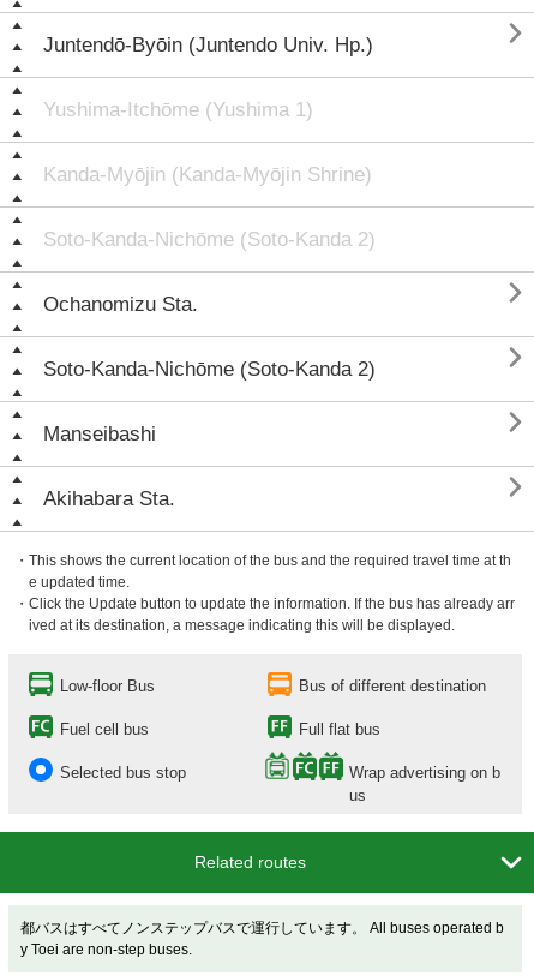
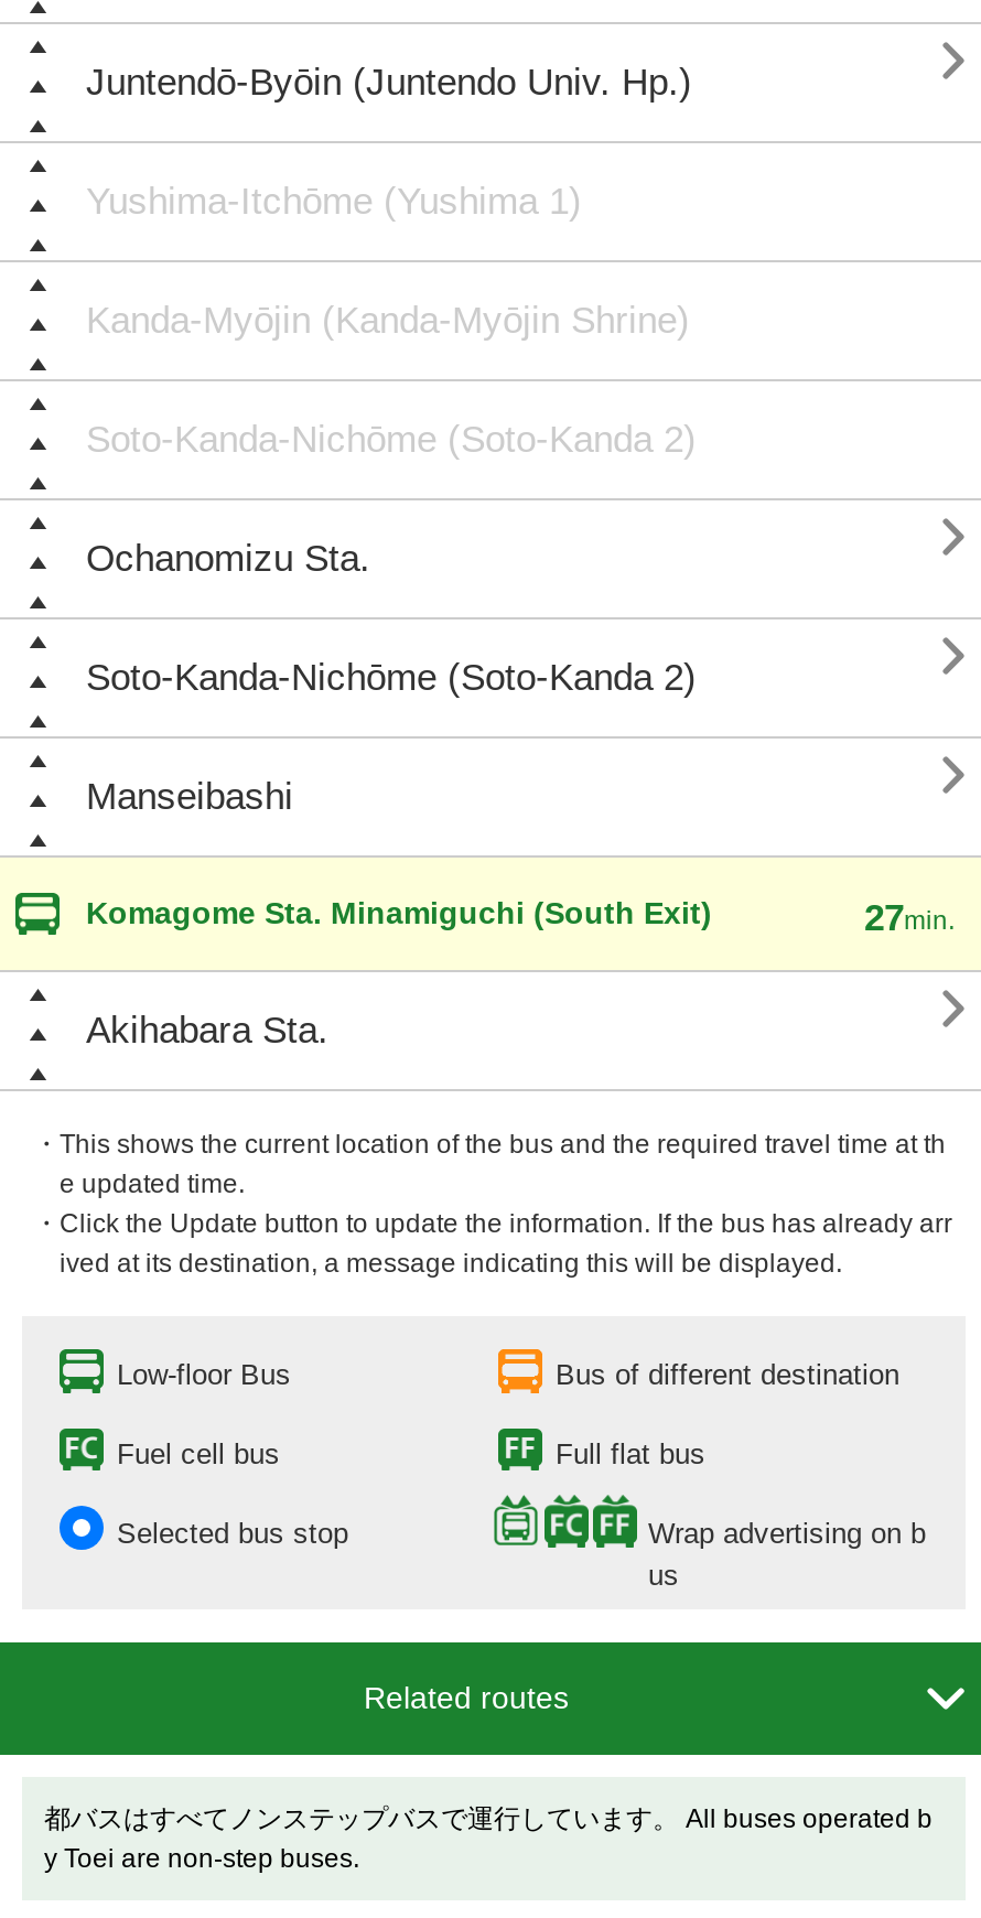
+ Komagome Sta. Minamiguchi (South Exit)
+ 27min.
